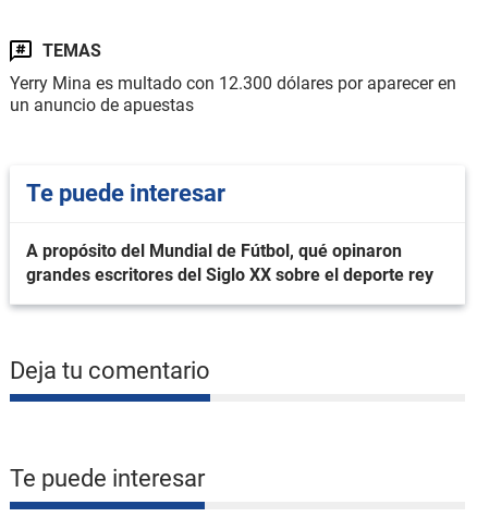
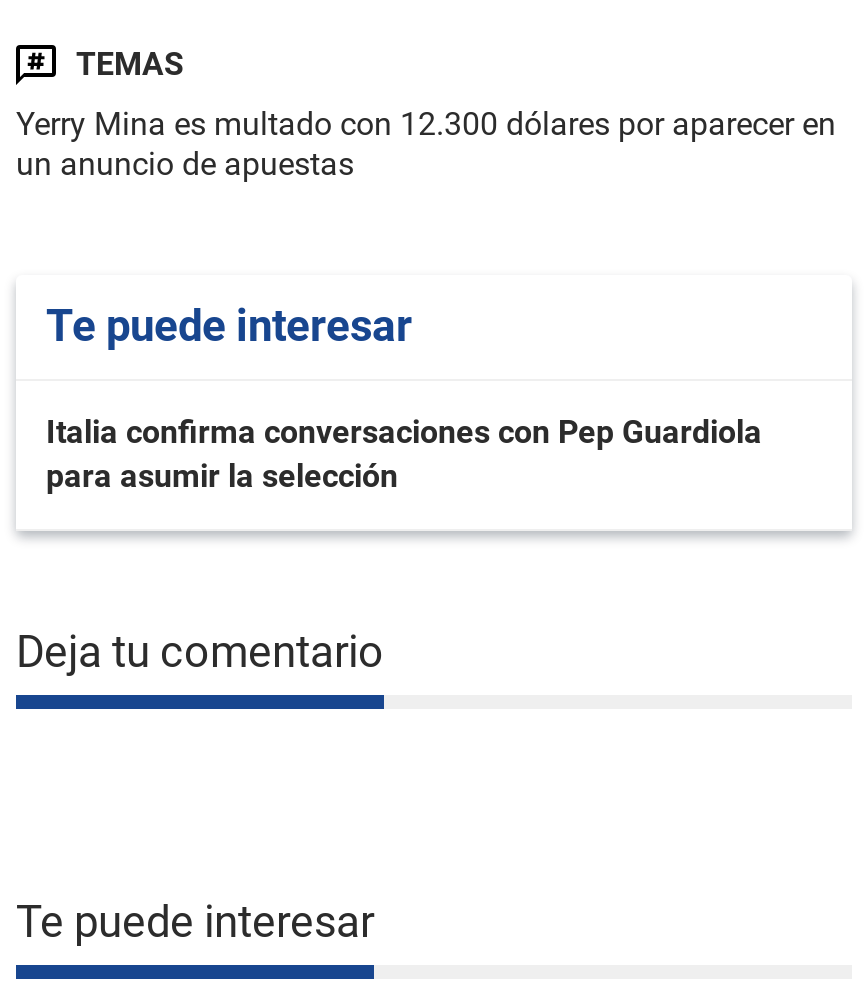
- A propósito del Mundial de Fútbol, qué opinaron
- grandes escritores del Siglo XX sobre el deporte rey
+ Italia confirma conversaciones con Pep Guardiola
+ para asumir la selección
